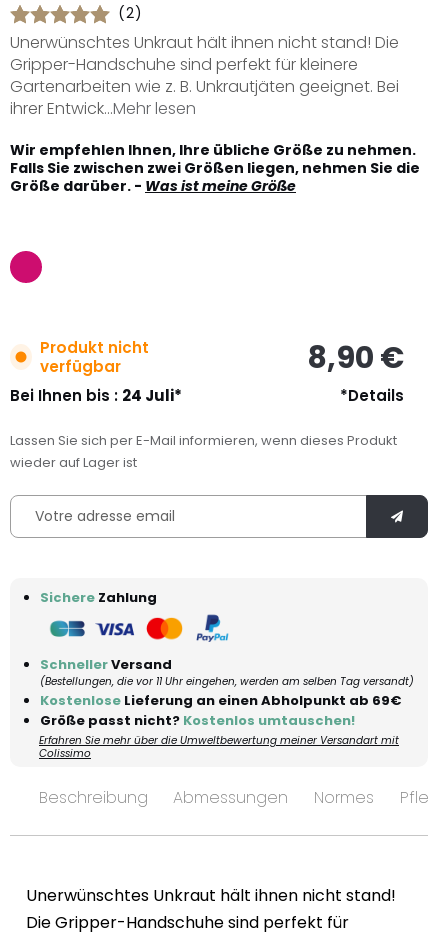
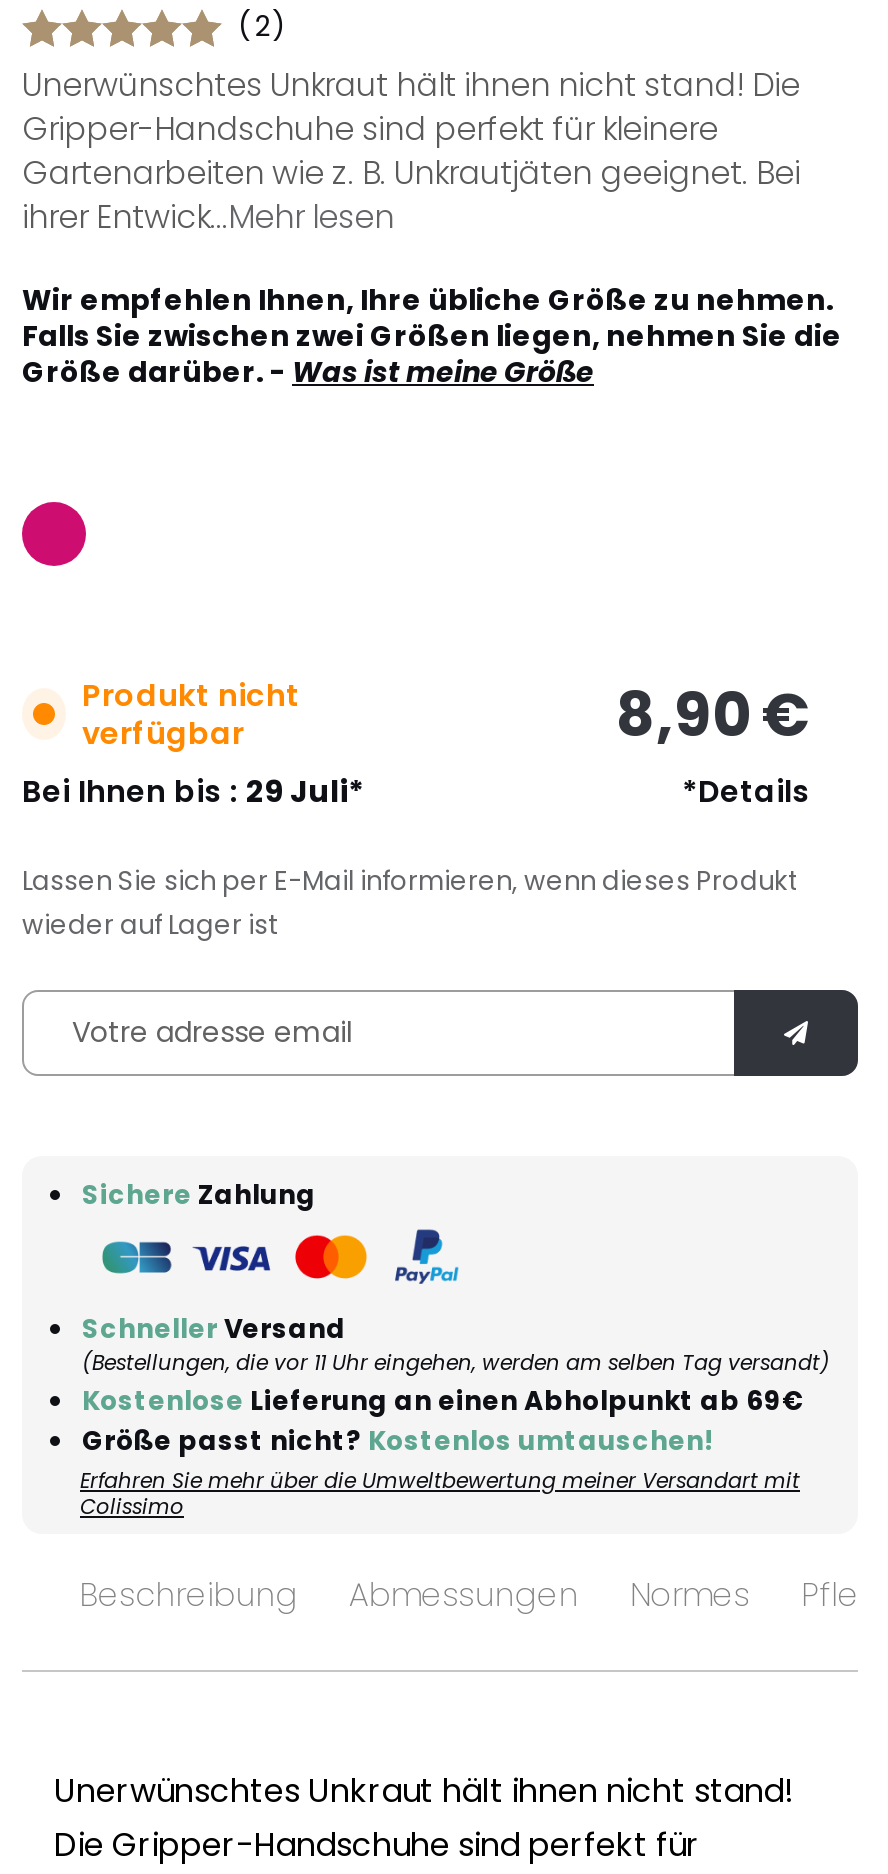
- Bei Ihnen bis : 24 Juli*
+ Bei Ihnen bis : 29 Juli*
